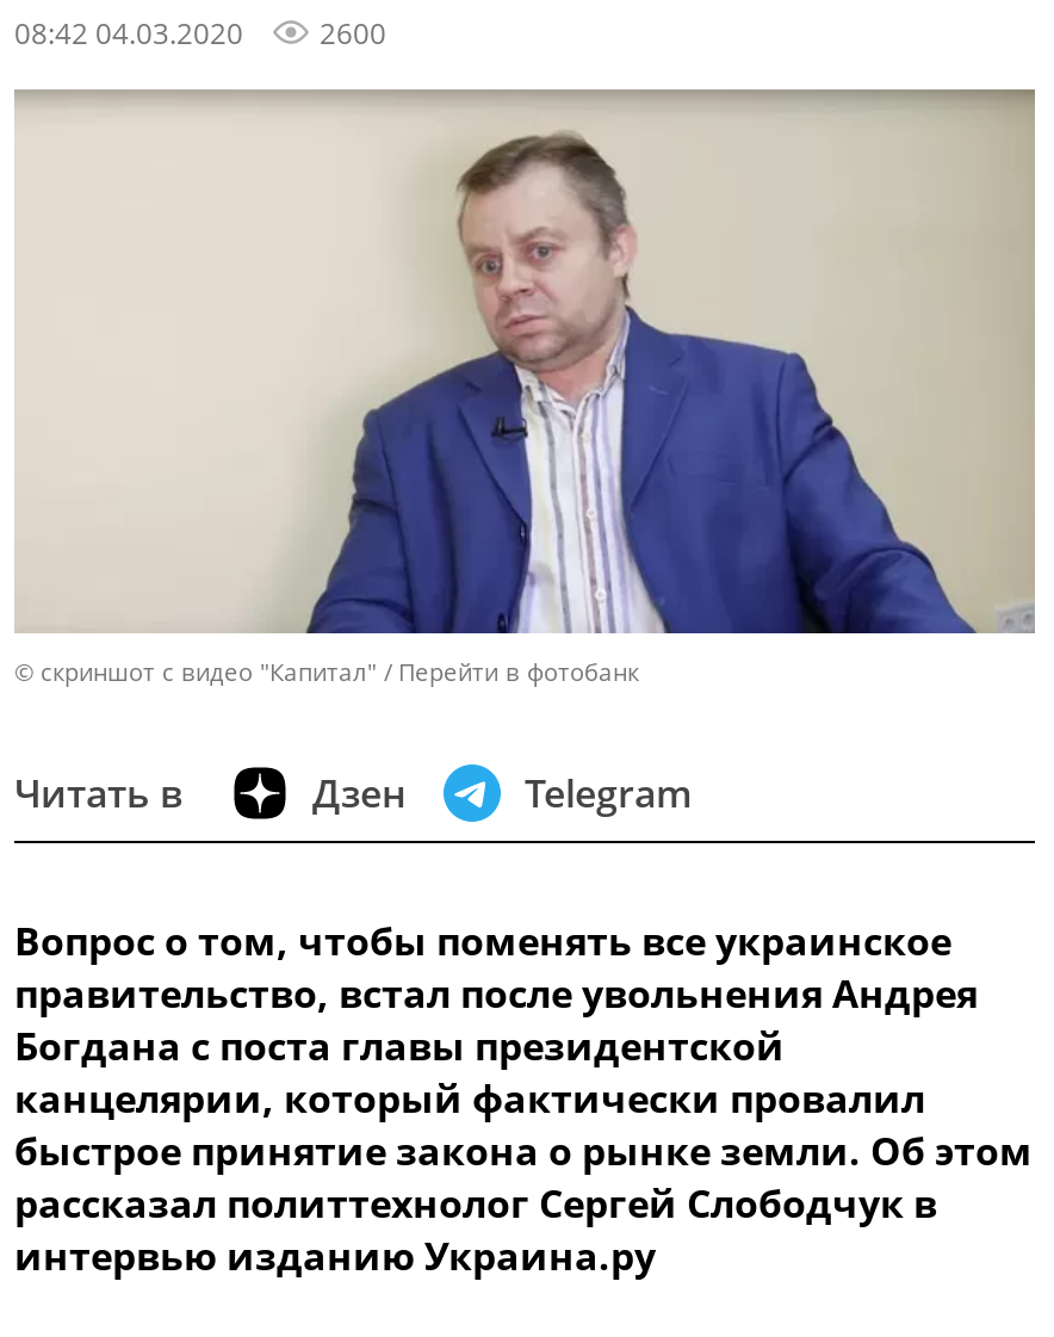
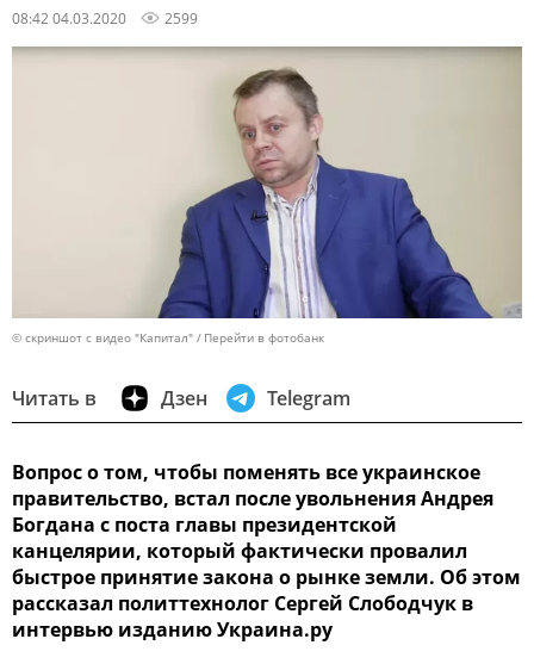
- 08:42 04.03.2020 2600
+ 08:42 04.03.2020 2599
